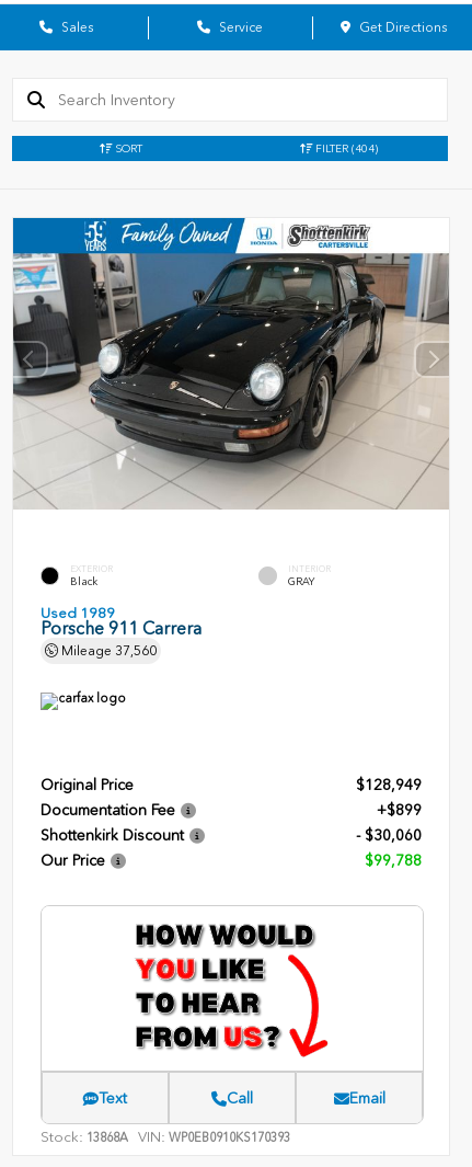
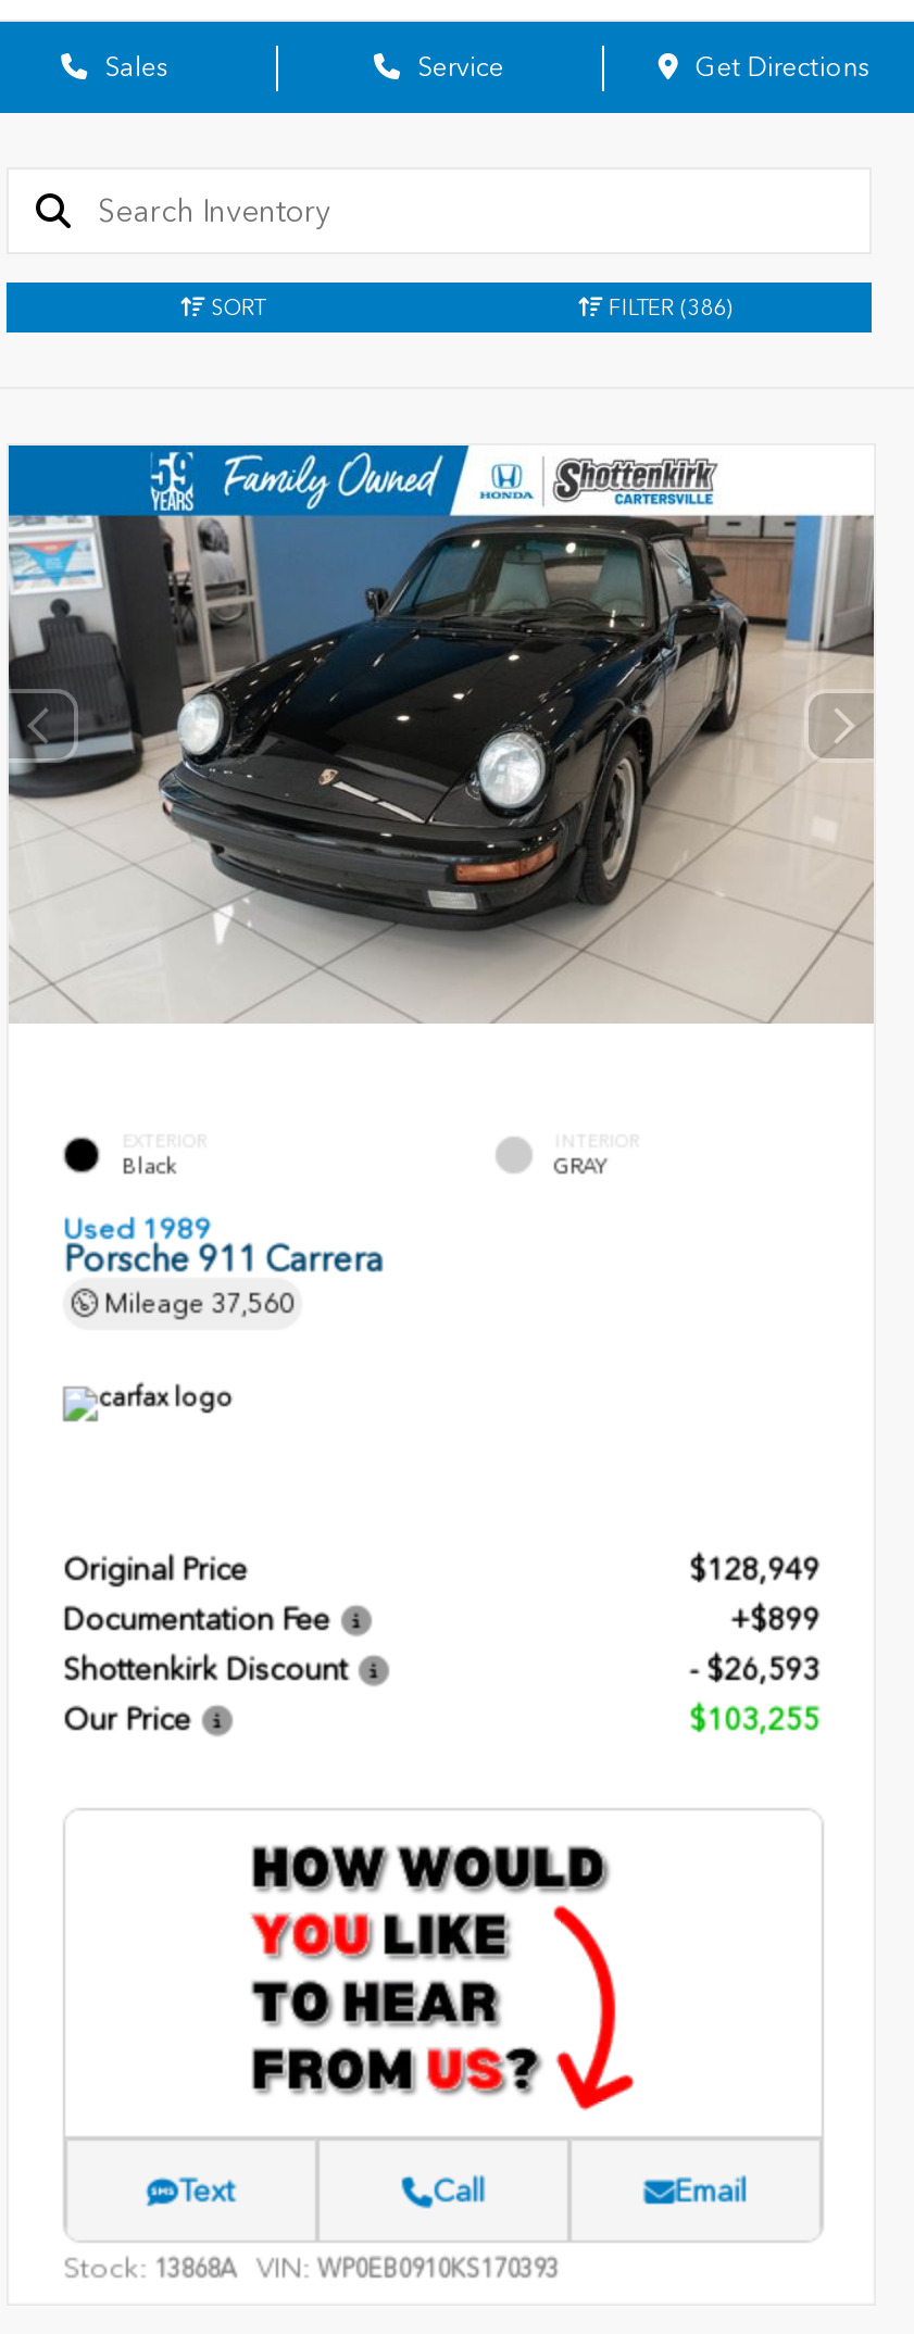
- FILTER (404)
+ FILTER (386)

- - $30,060
+ - $26,593

- $99,788
+ $103,255
